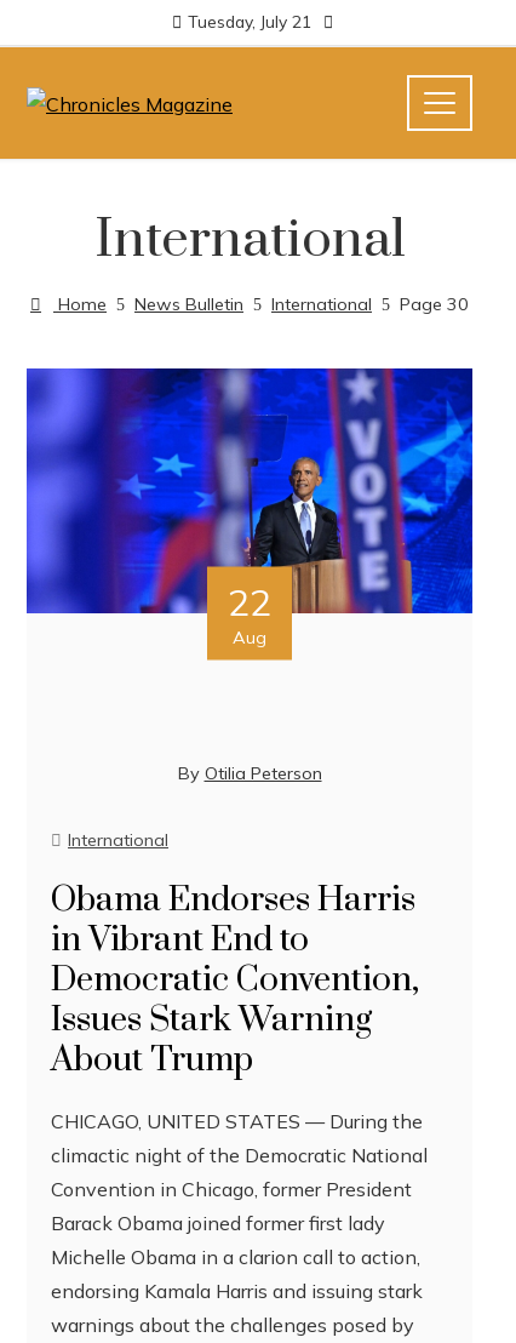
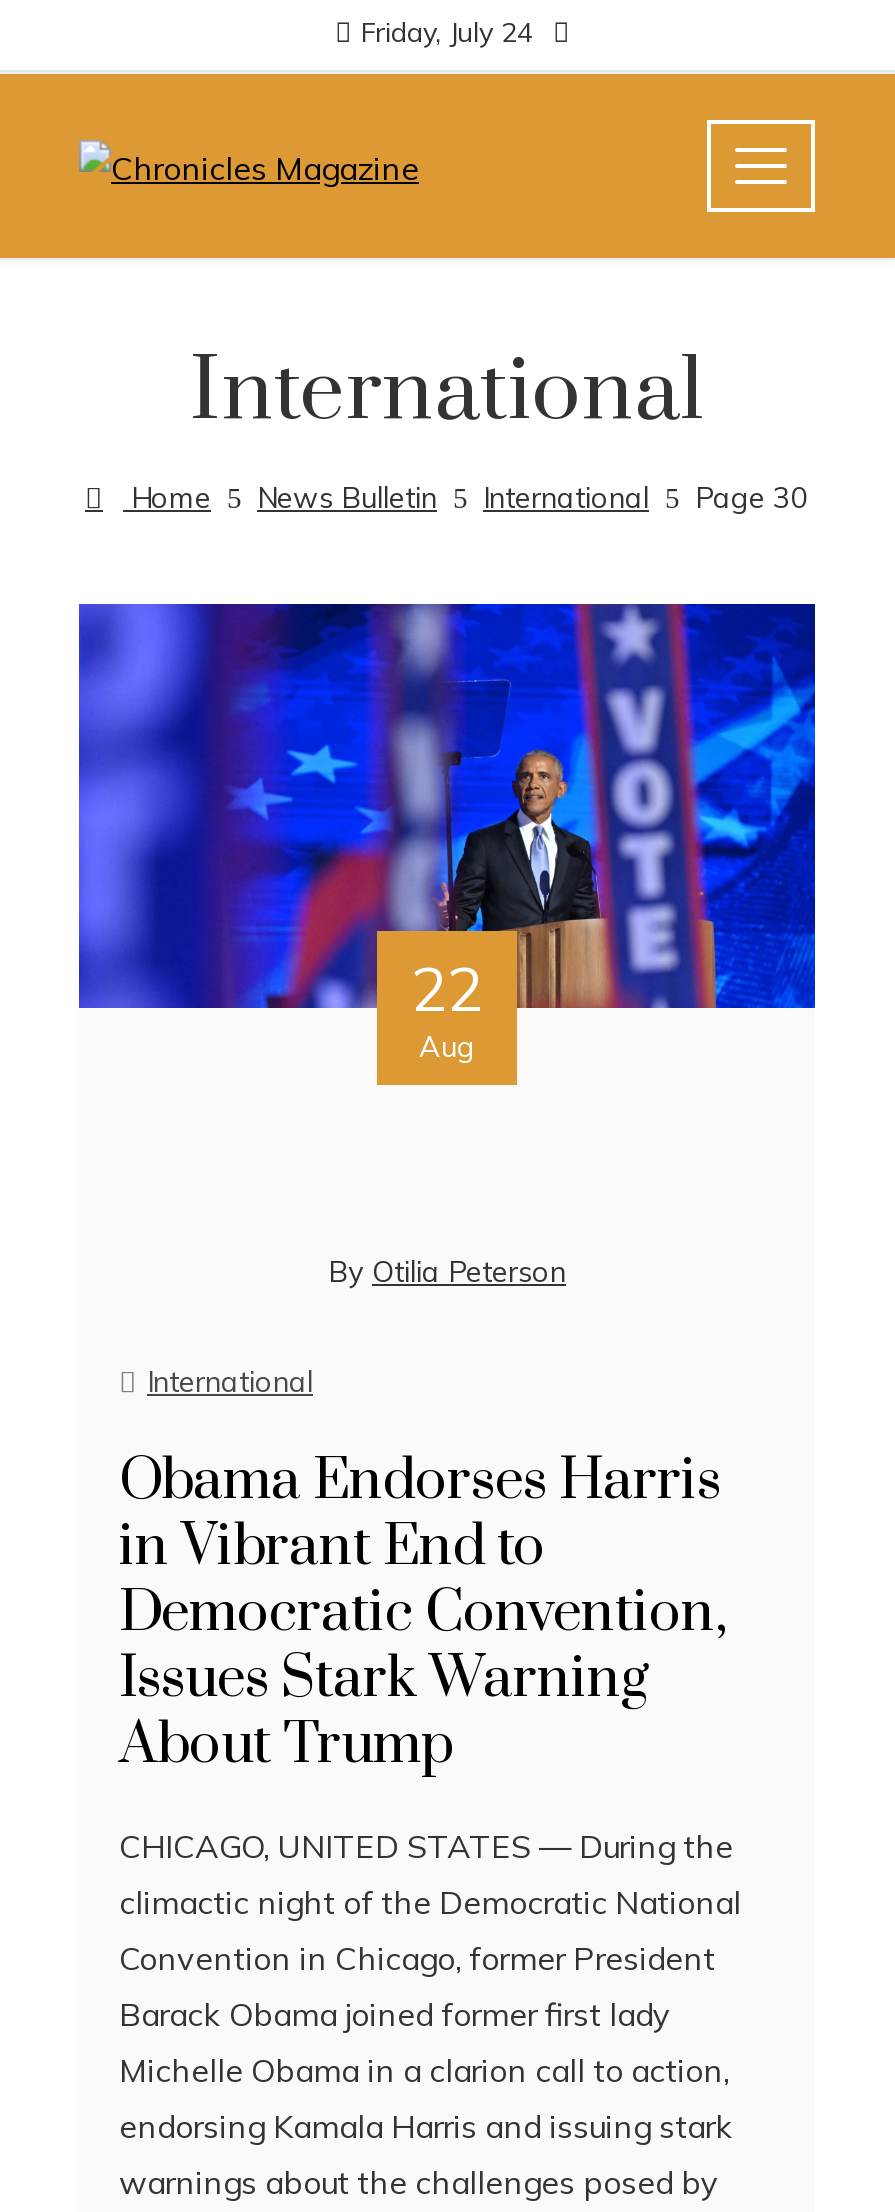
- Tuesday, July 21
+ Friday, July 24
